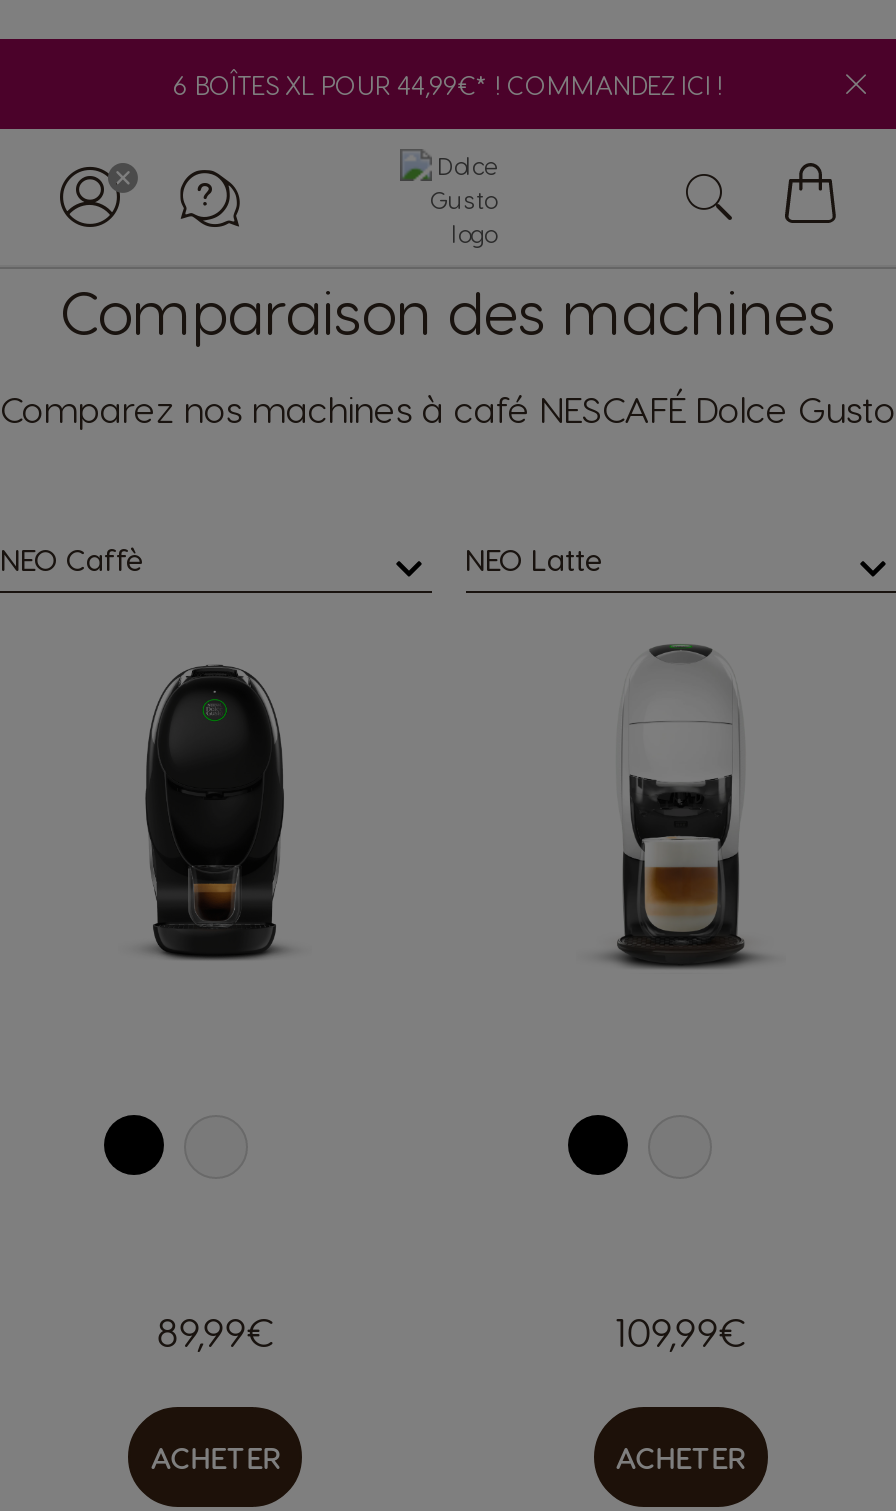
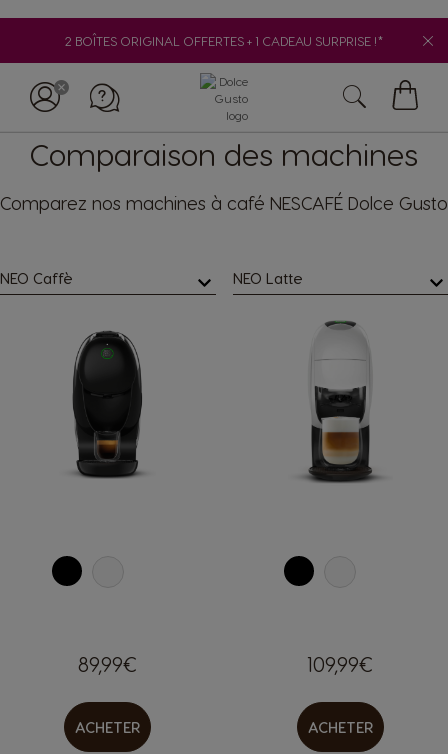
- 6 BOÎTES XL POUR 44,99€* ! COMMANDEZ ICI !
+ 2 BOÎTES ORIGINAL OFFERTES + 1 CADEAU SURPRISE !*
